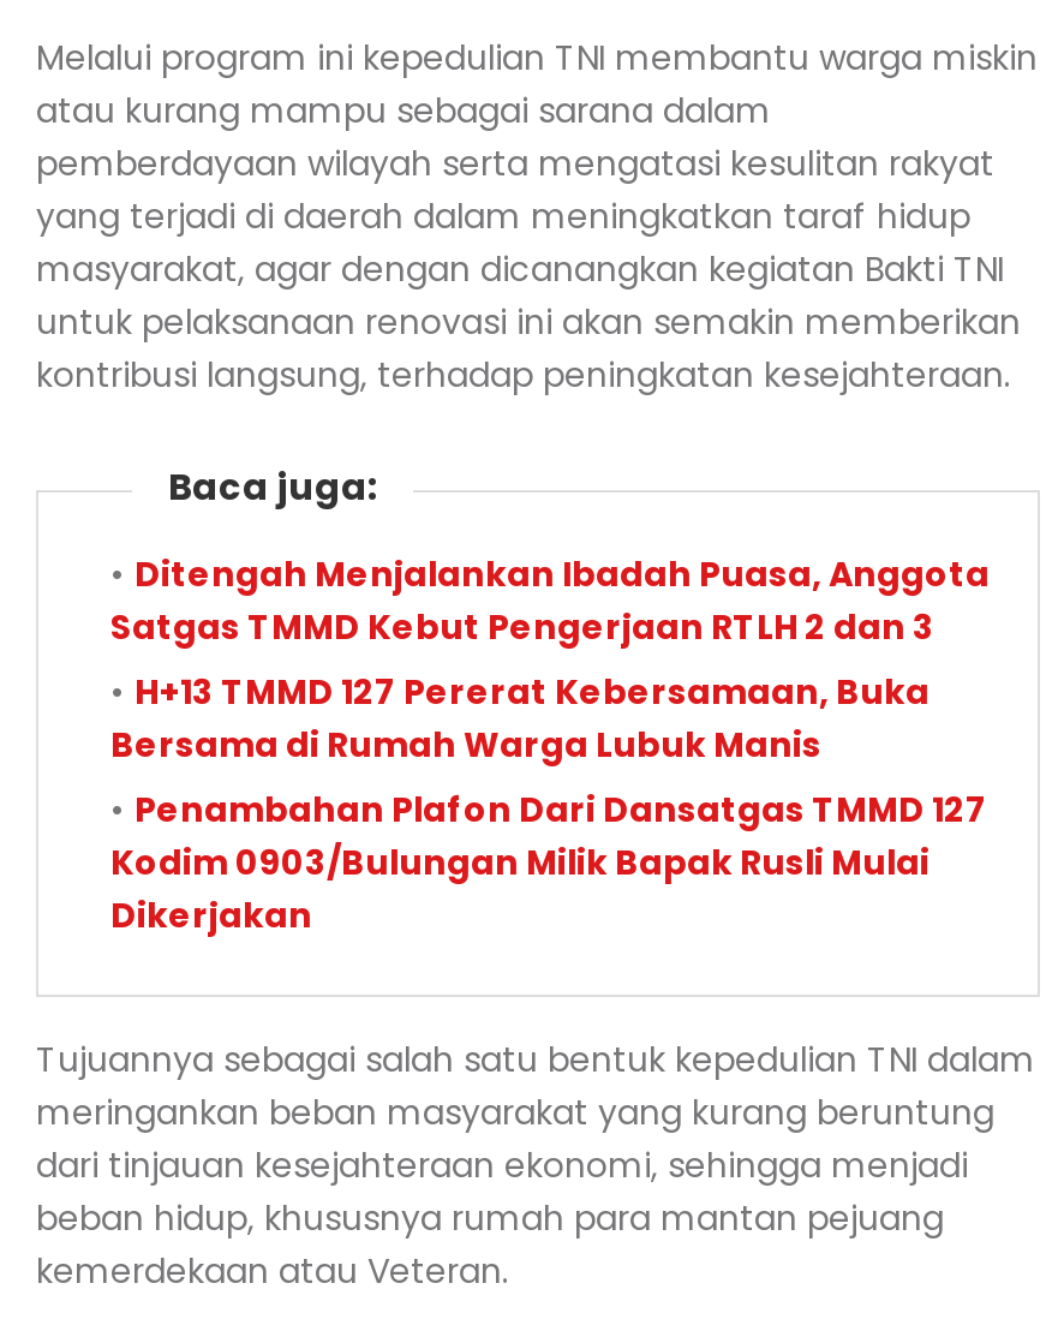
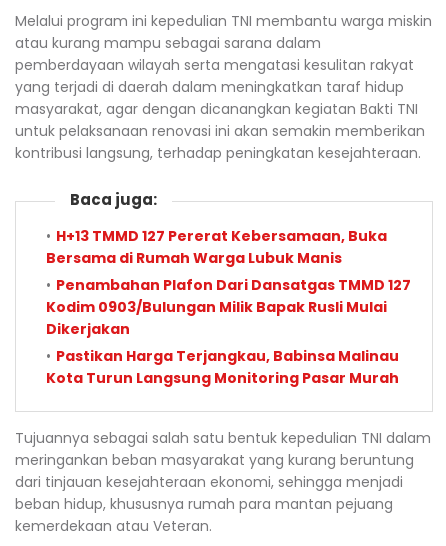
- Ditengah Menjalankan Ibadah Puasa, Anggota
- Satgas TMMD Kebut Pengerjaan RTLH 2 dan 3

moved up: H+13 TMMD 127 Pererat Kebersamaan, Buka | Bersama di Rumah Warga Lubuk Manis | Penambahan Plafon Dari Dansatgas TMMD 127 | Kodim 0903/Bulungan Milik Bapak Rusli Mulai | Dikerjakan

+ Pastikan Harga Terjangkau, Babinsa Malinau
+ Kota Turun Langsung Monitoring Pasar Murah
